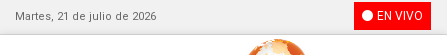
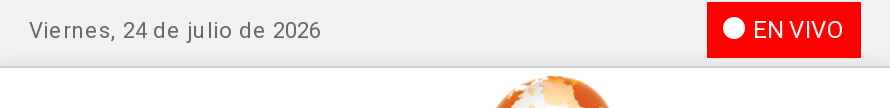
- Martes, 21 de julio de 2026
+ Viernes, 24 de julio de 2026
